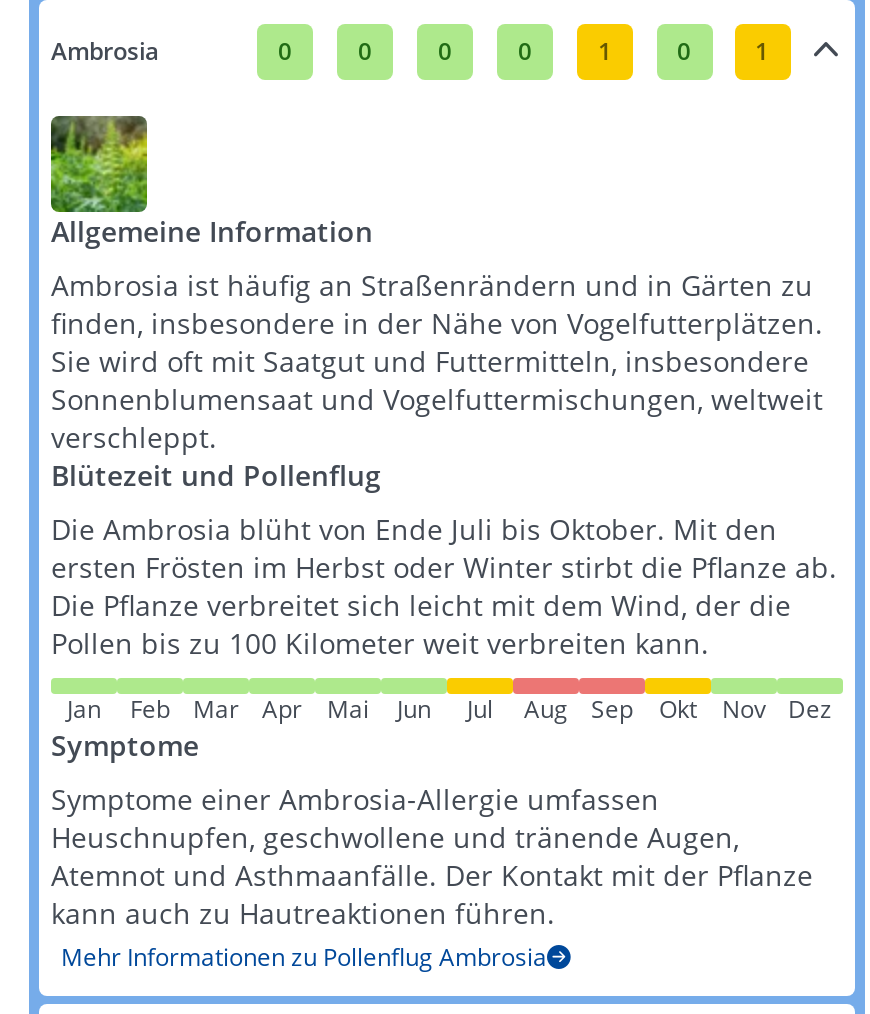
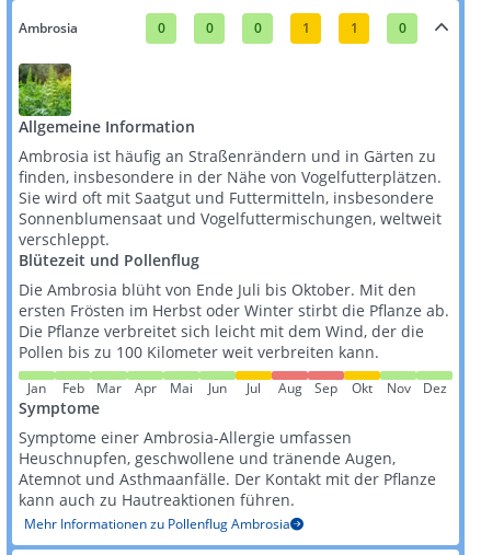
- 0
+ 1

- 1
